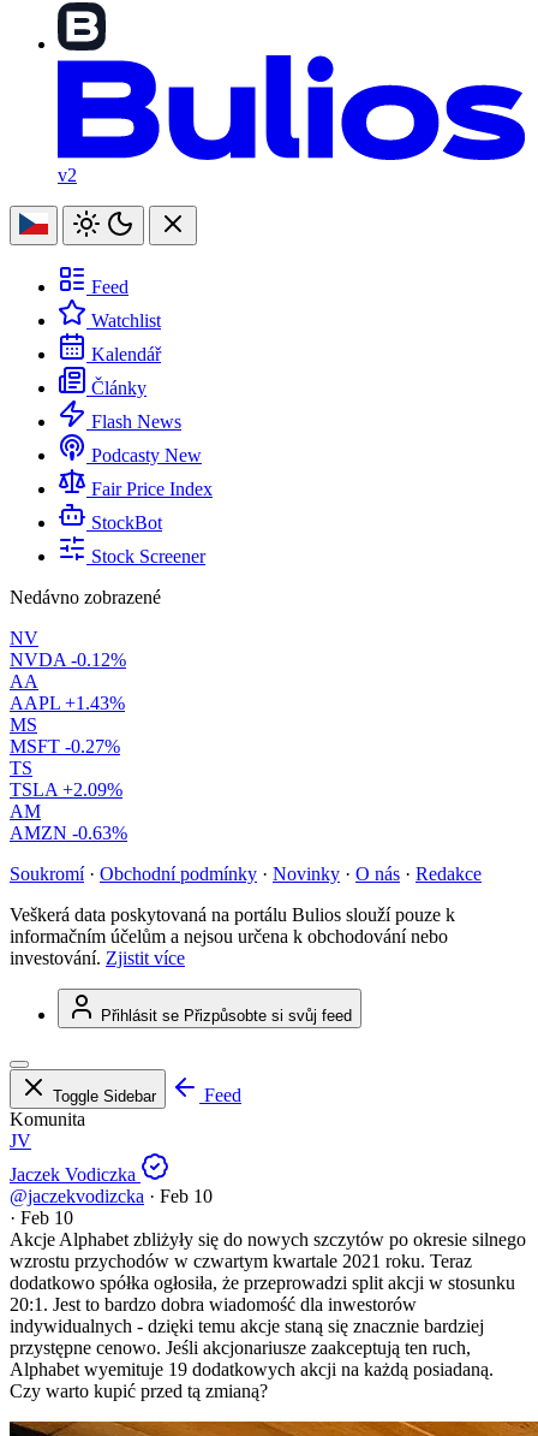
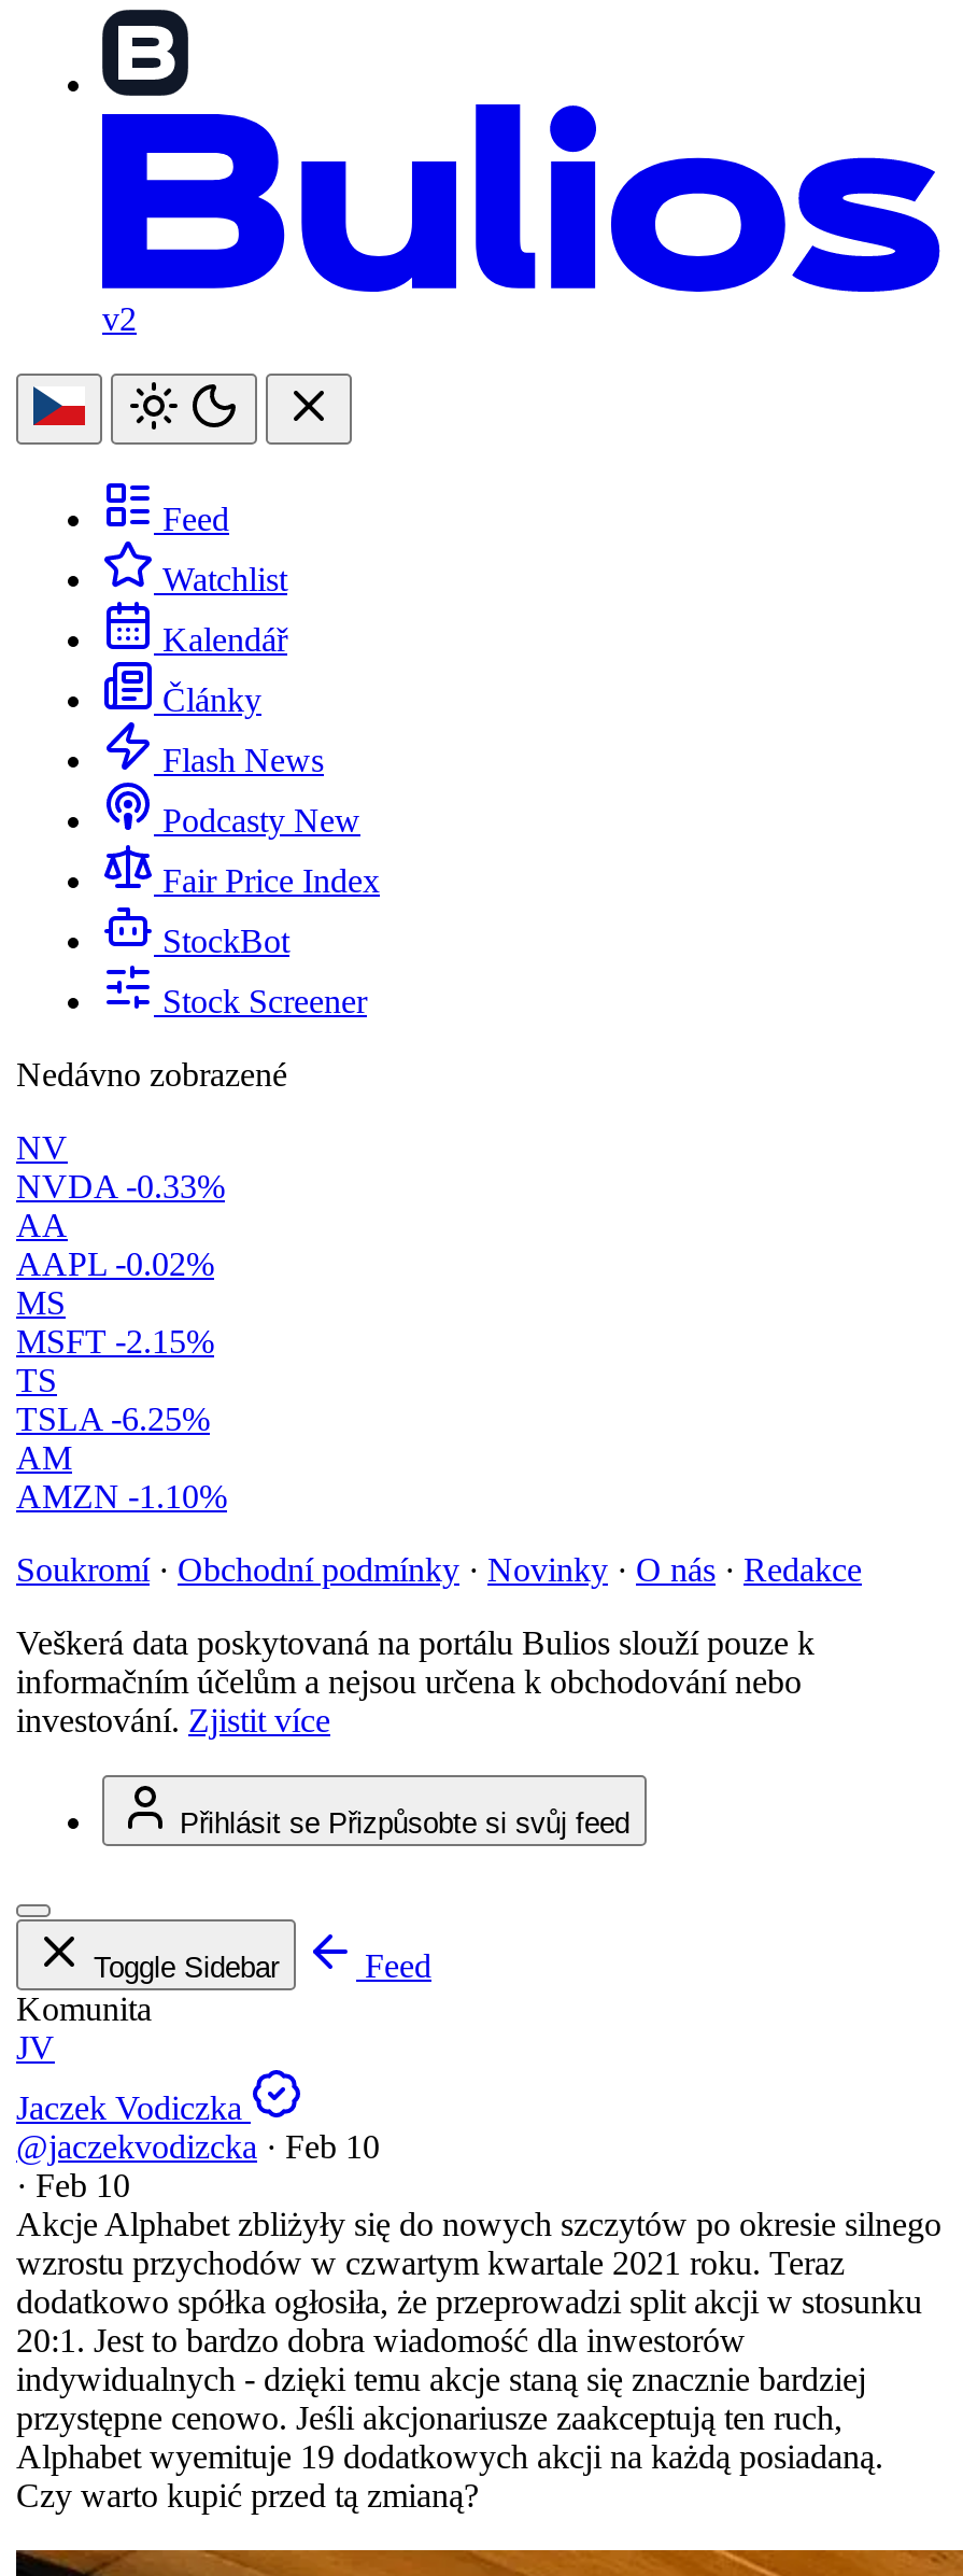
- NVDA -0.12%
+ NVDA -0.33%

- AAPL +1.43%
+ AAPL -0.02%

- MSFT -0.27%
+ MSFT -2.15%

- TSLA +2.09%
+ TSLA -6.25%

- AMZN -0.63%
+ AMZN -1.10%
